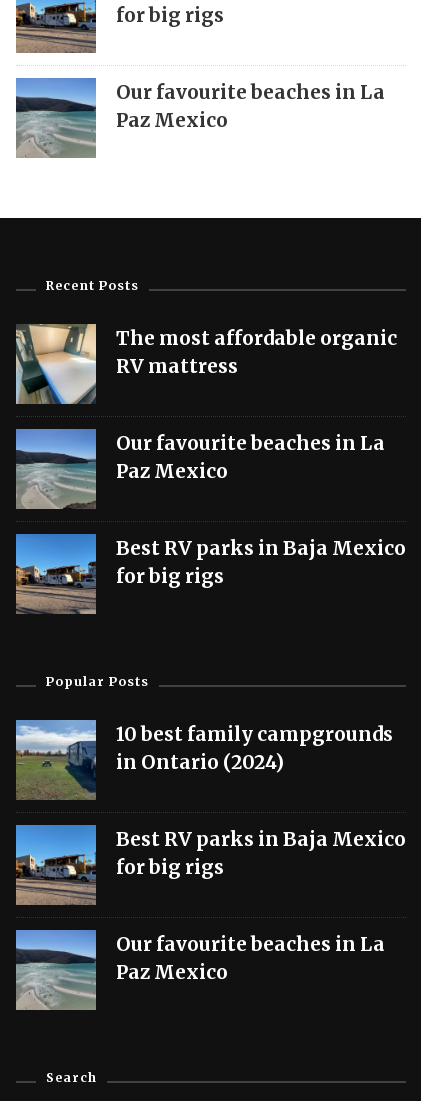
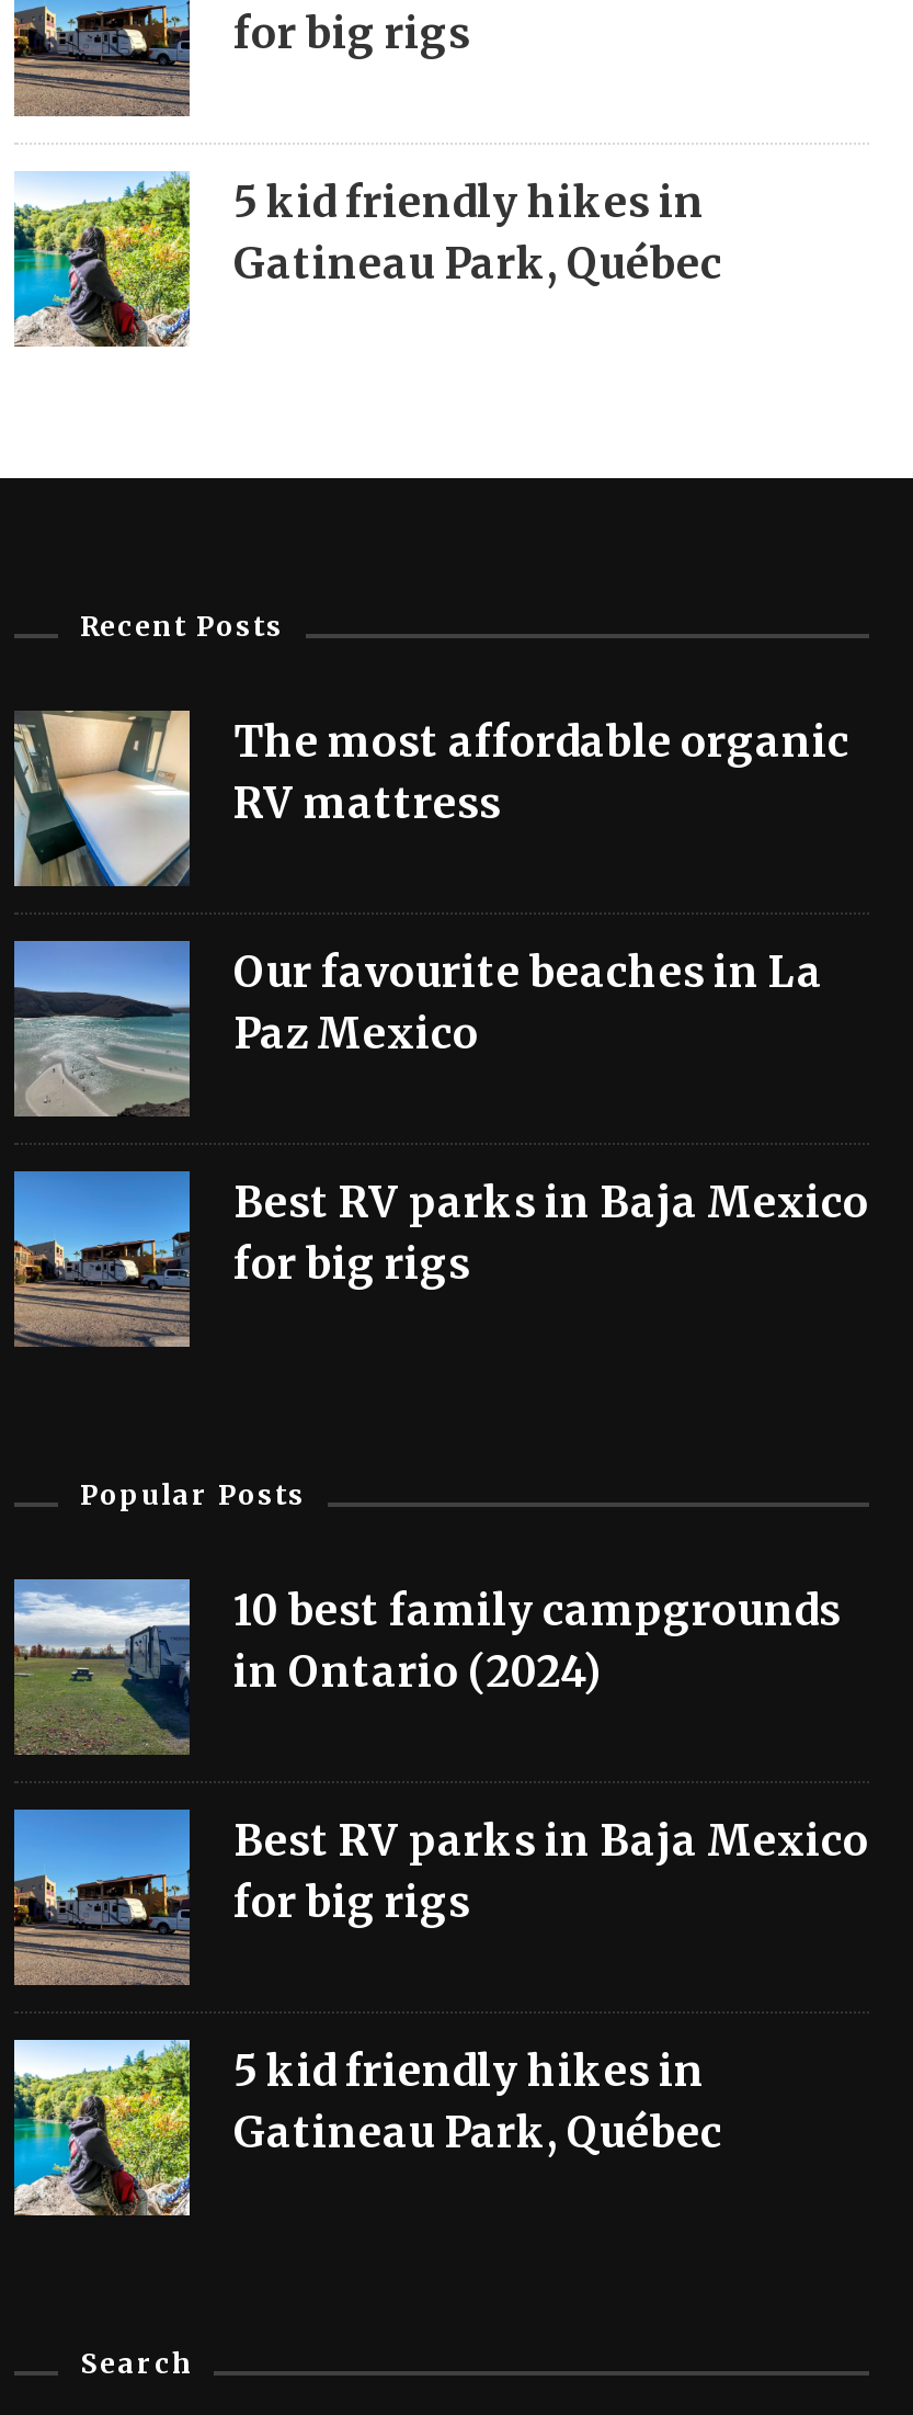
- [image]
- Our favourite beaches in La
- Paz Mexico
+ [image]
+ 5 kid friendly hikes in
+ Gatineau Park, Québec

- [image]
- Our favourite beaches in La
- Paz Mexico
+ [image]
+ 5 kid friendly hikes in
+ Gatineau Park, Québec
